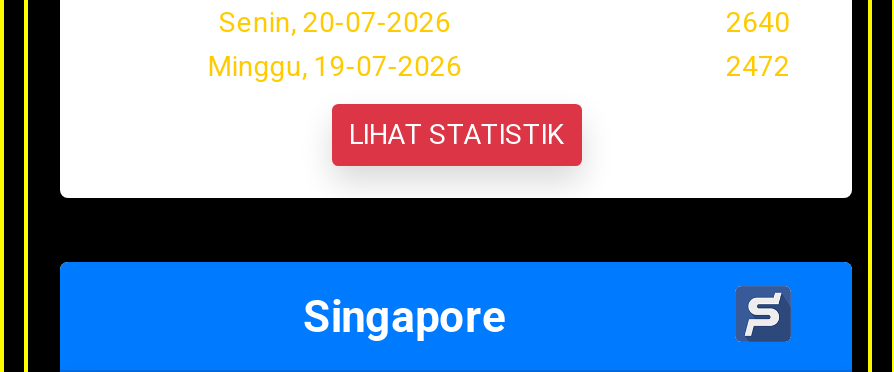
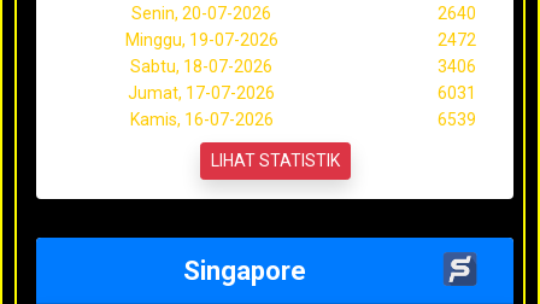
+ Sabtu, 18-07-2026
+ 3406
+ Jumat, 17-07-2026
+ 6031
+ Kamis, 16-07-2026
+ 6539
